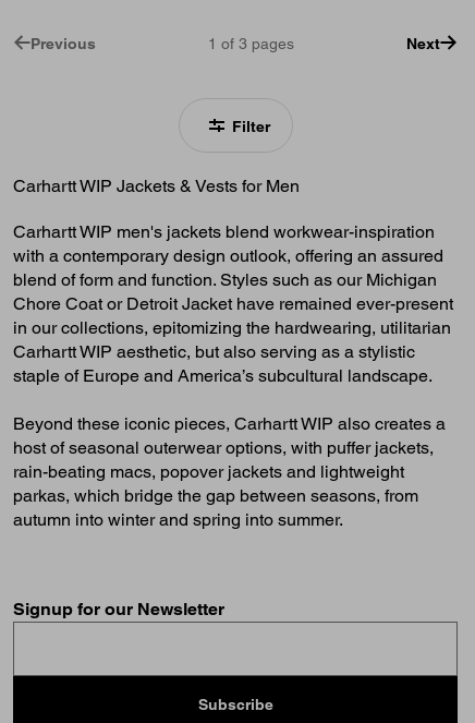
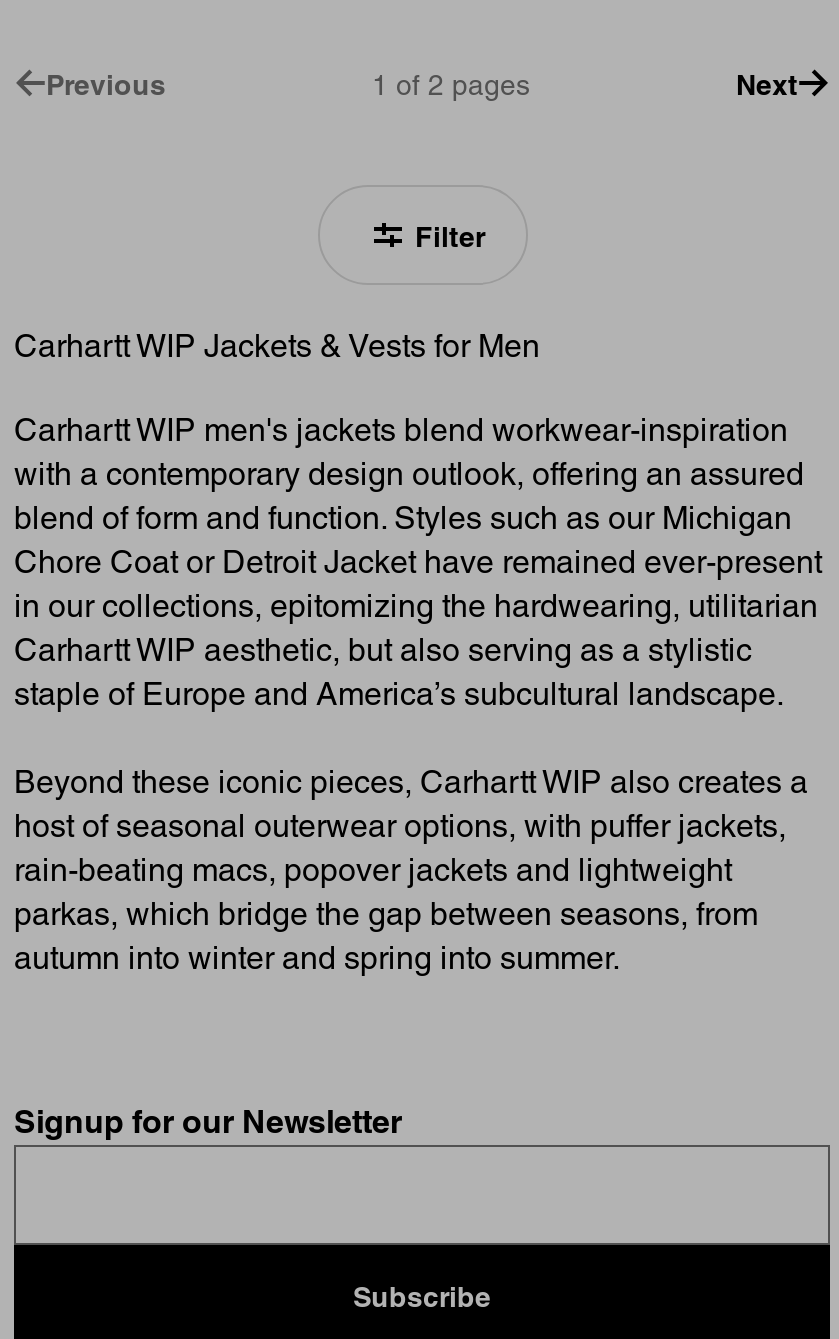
- 1 of 3 pages
+ 1 of 2 pages
